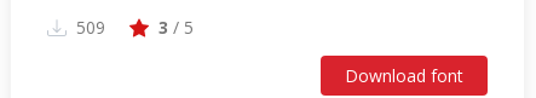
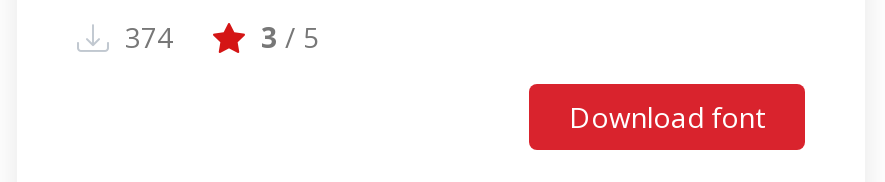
- 509
+ 374
